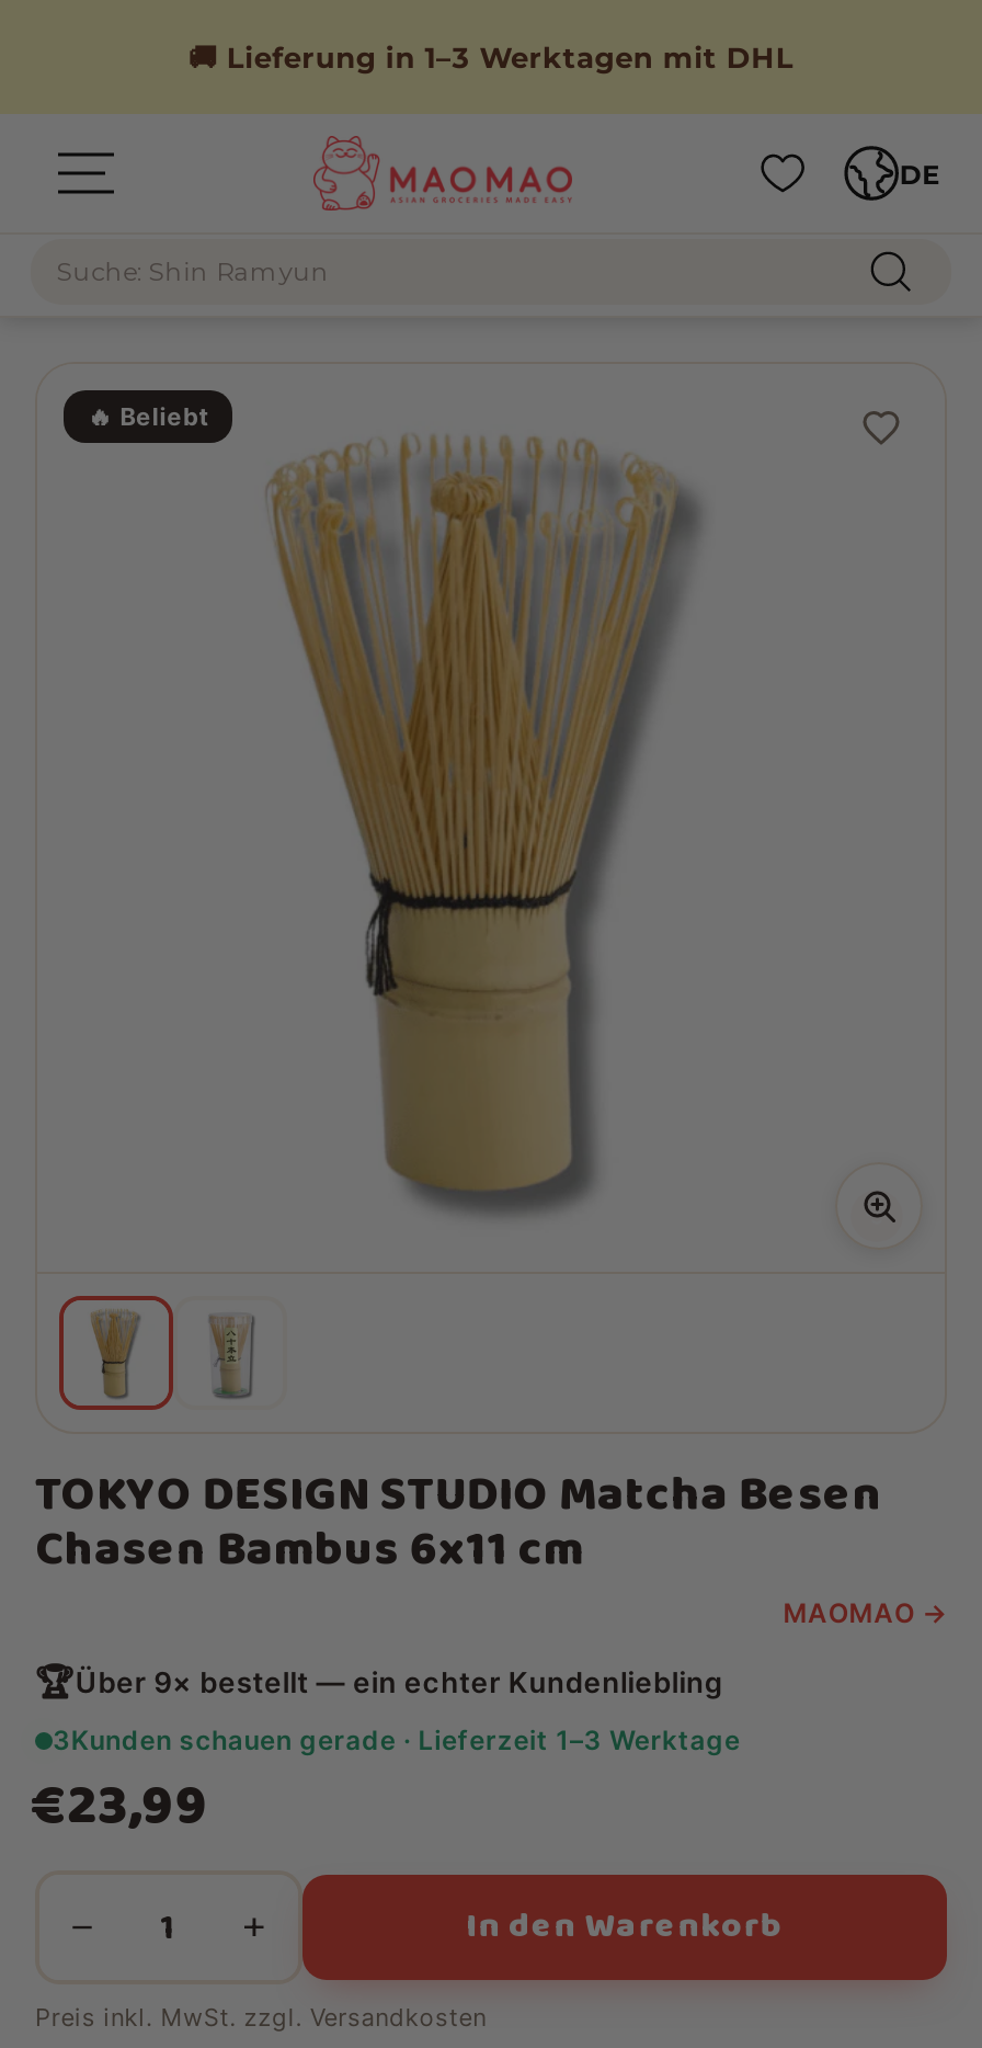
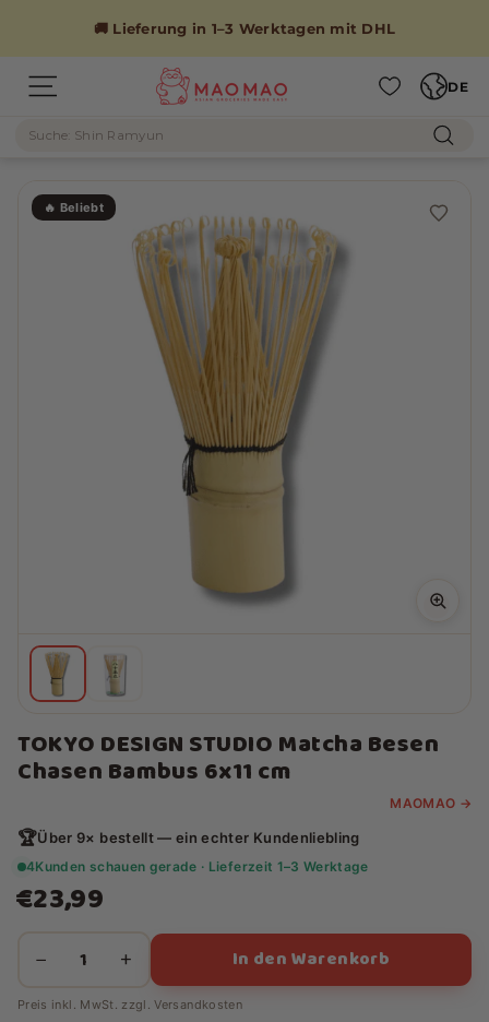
- 3Kunden schauen gerade · Lieferzeit 1–3 Werktage
+ 4Kunden schauen gerade · Lieferzeit 1–3 Werktage
